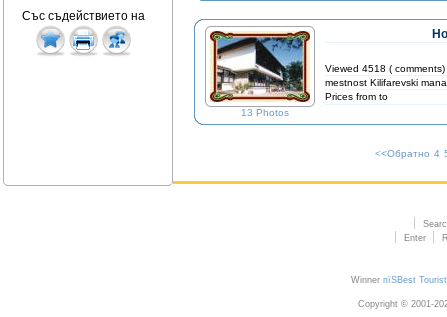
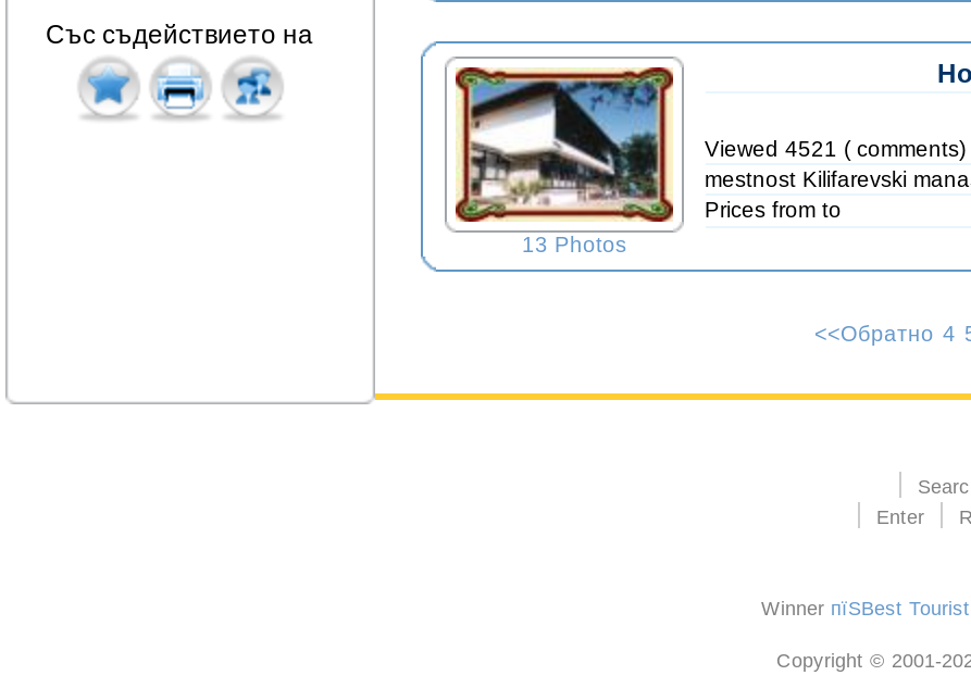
- Viewed 4518 ( comments)
+ Viewed 4521 ( comments)
